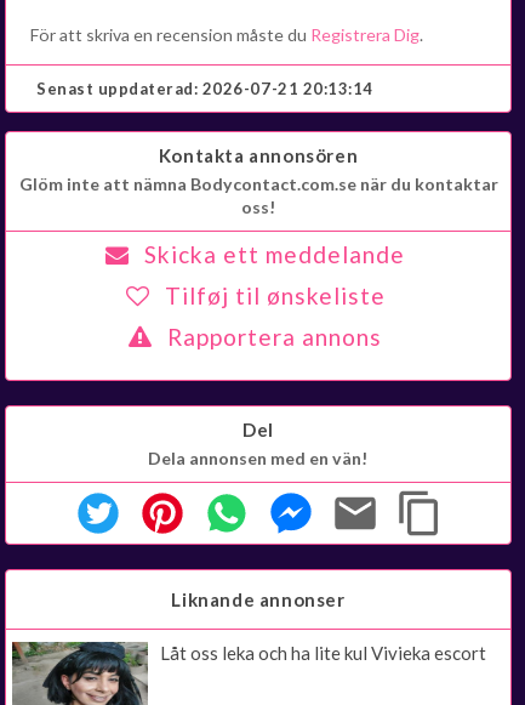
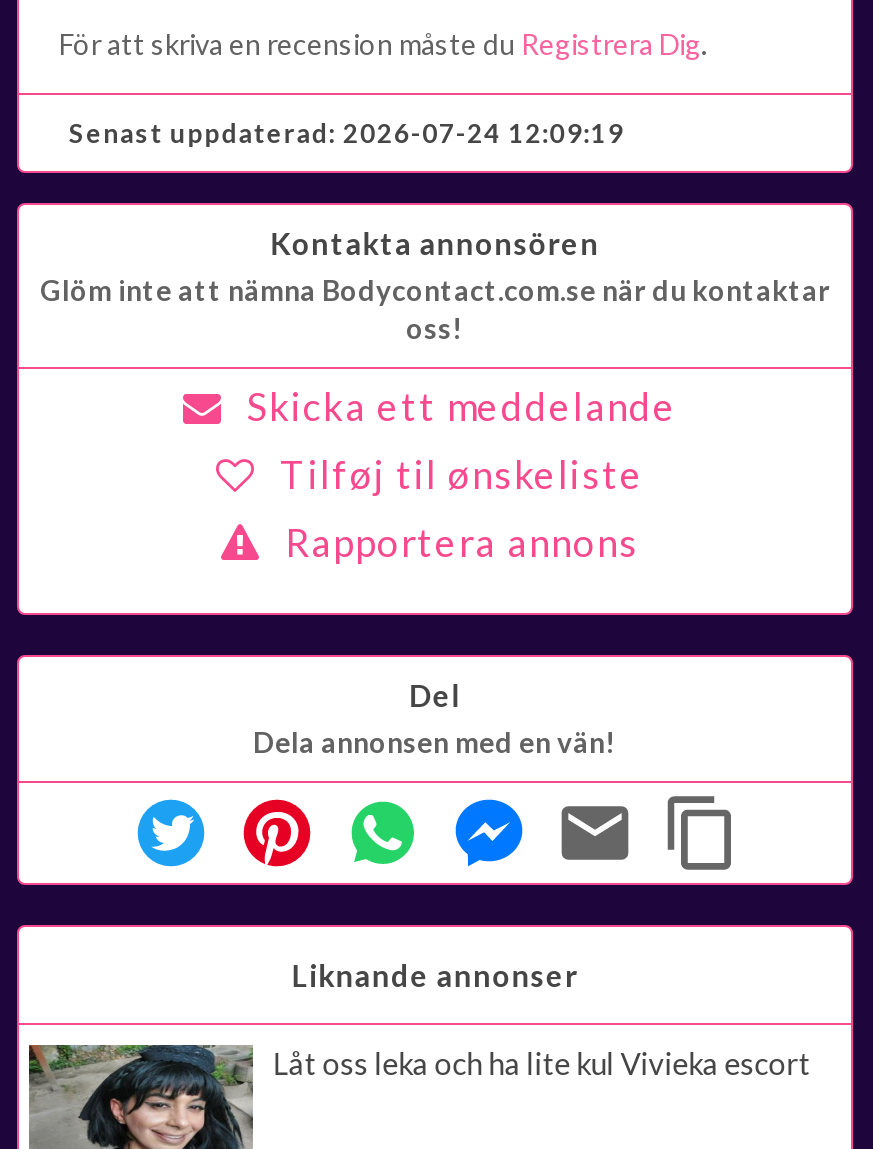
- Senast uppdaterad: 2026-07-21 20:13:14
+ Senast uppdaterad: 2026-07-24 12:09:19
